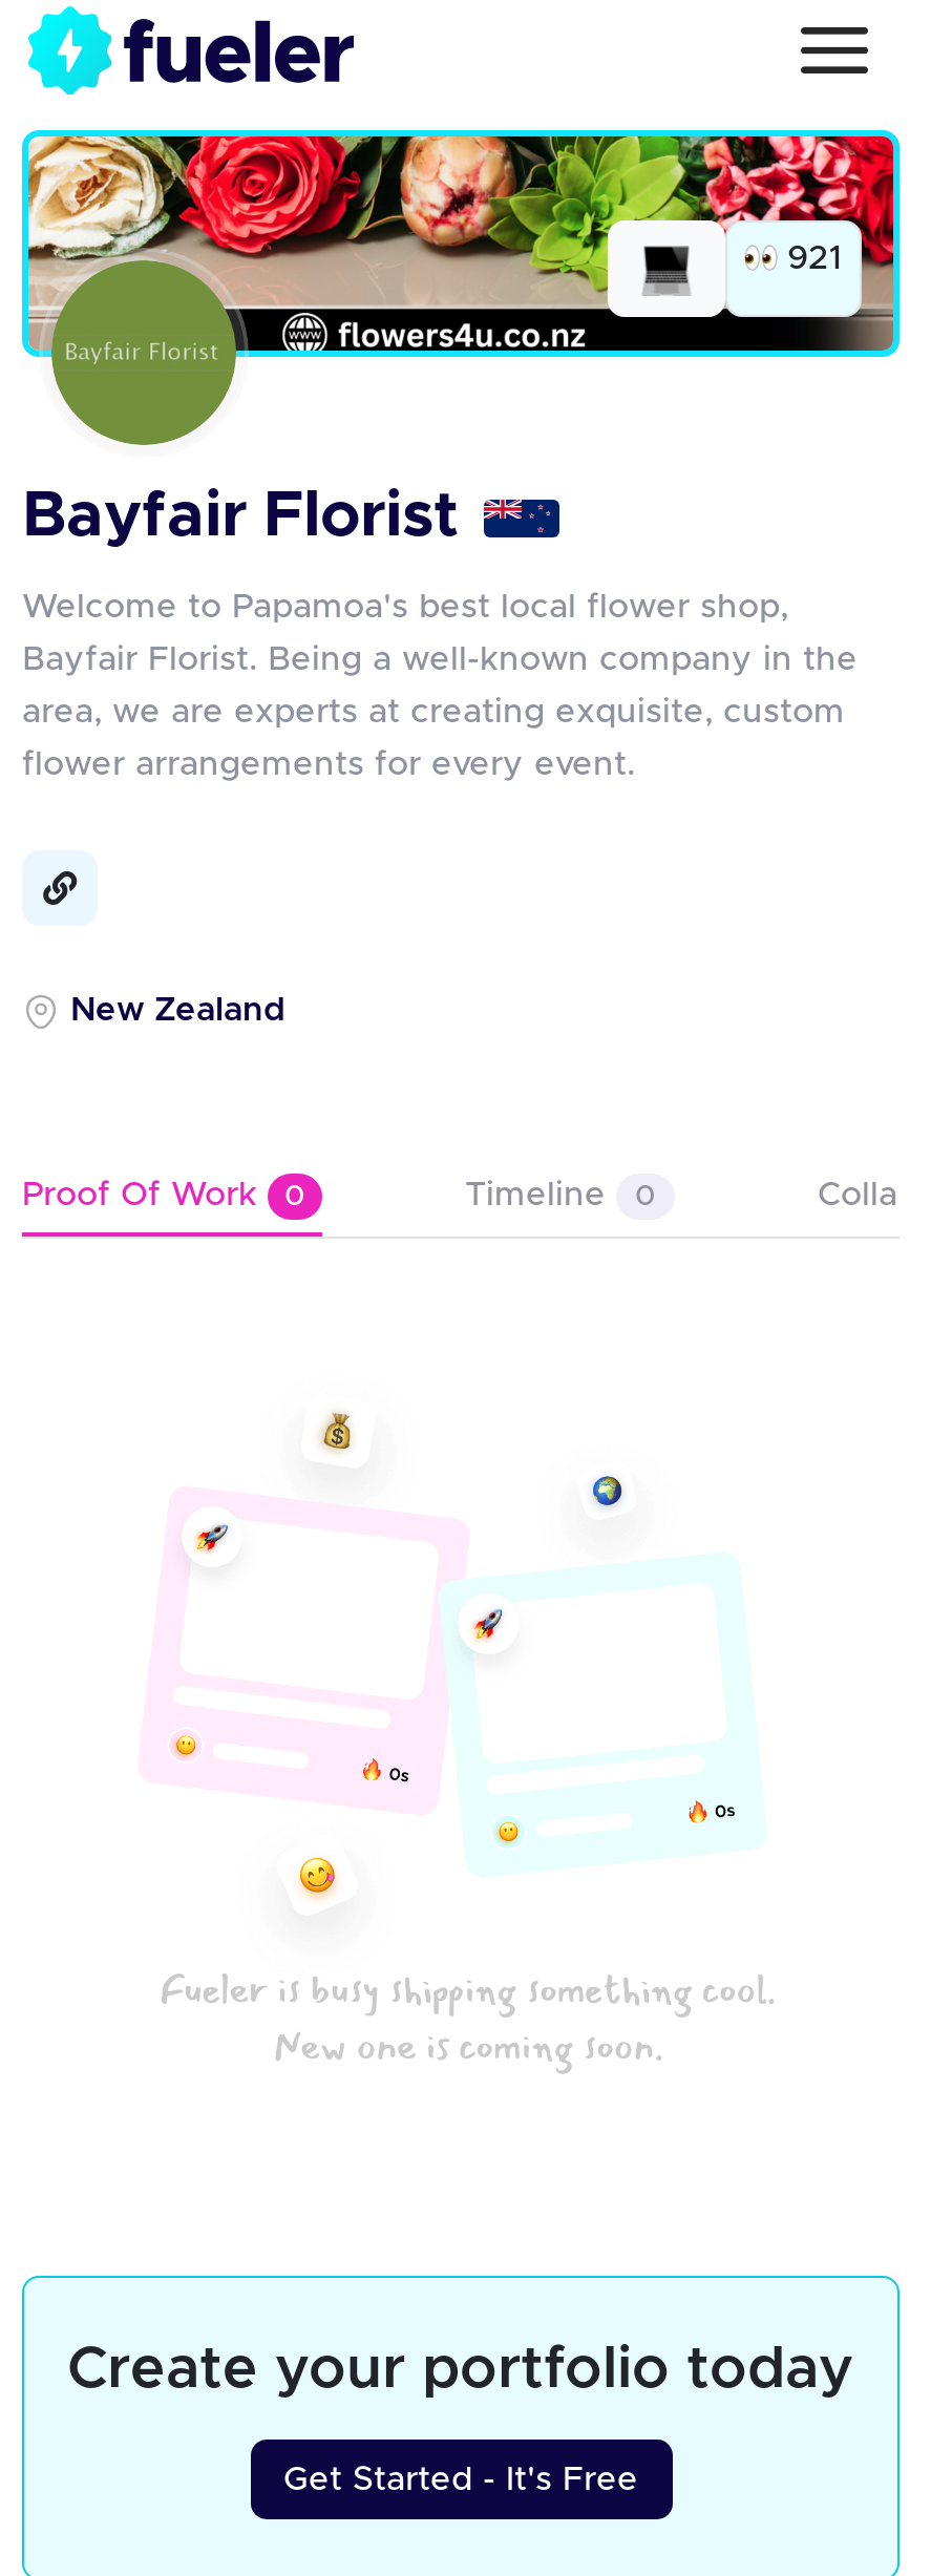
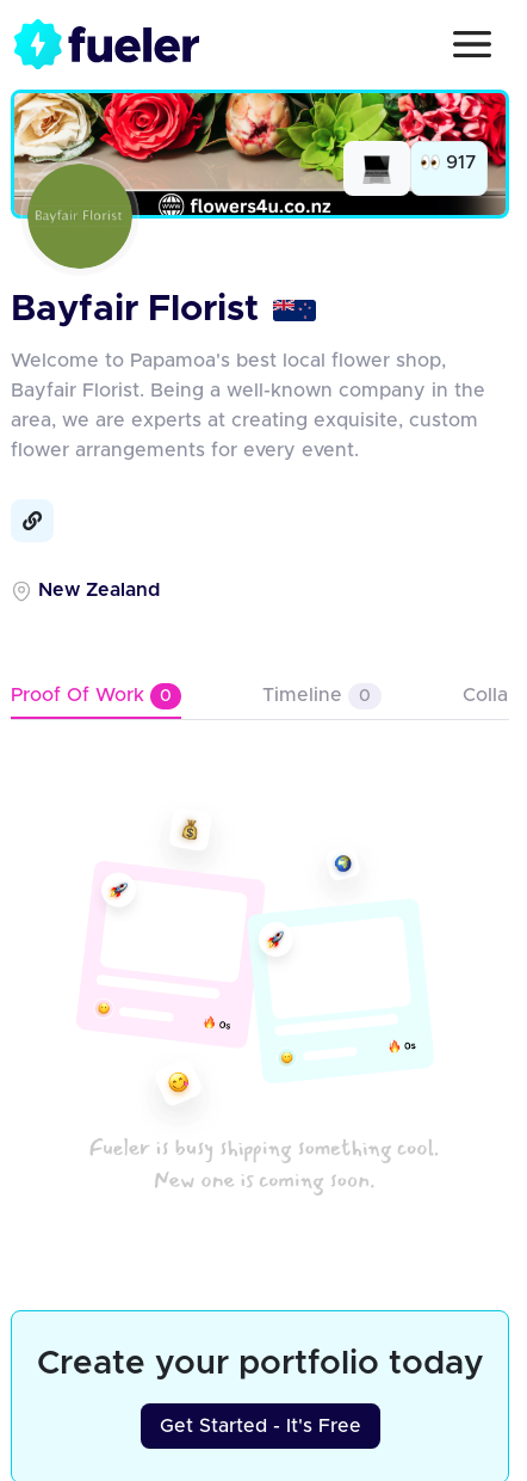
- 921
+ 917
